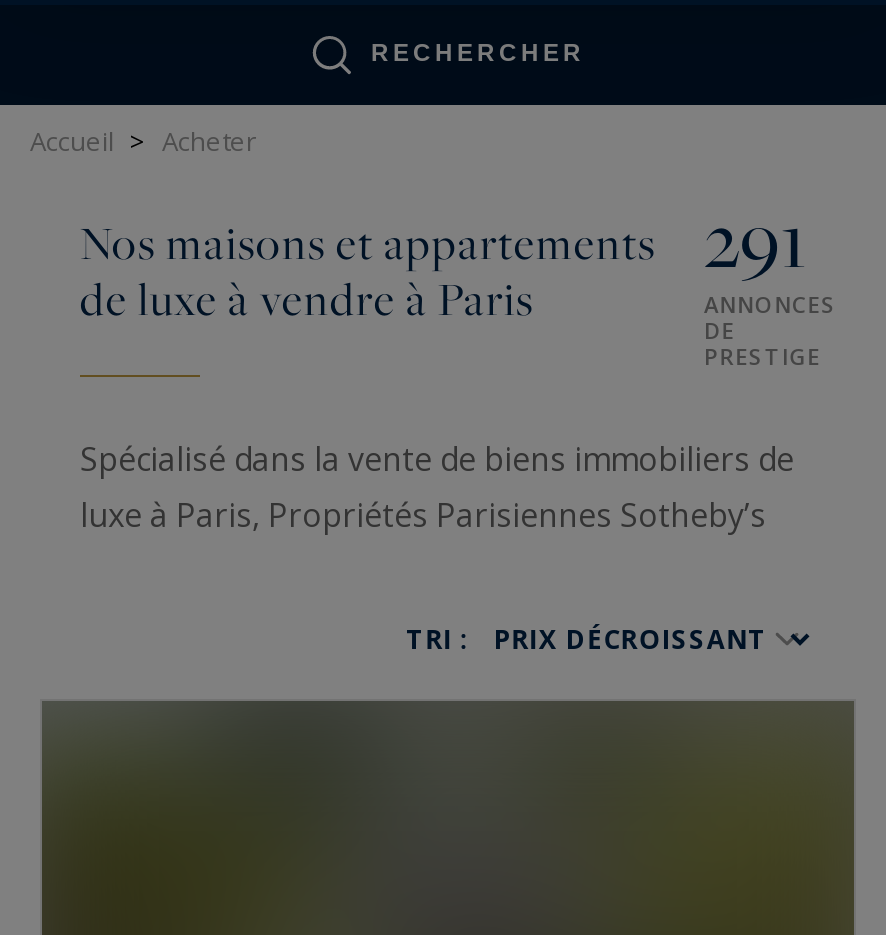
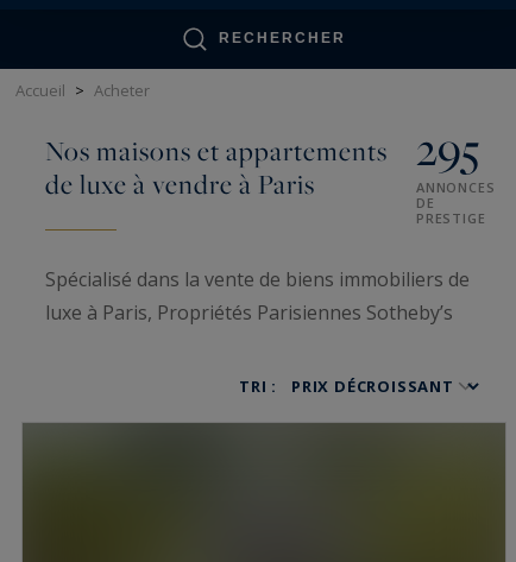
- Nos maisons et appartements 291
+ Nos maisons et appartements 295
